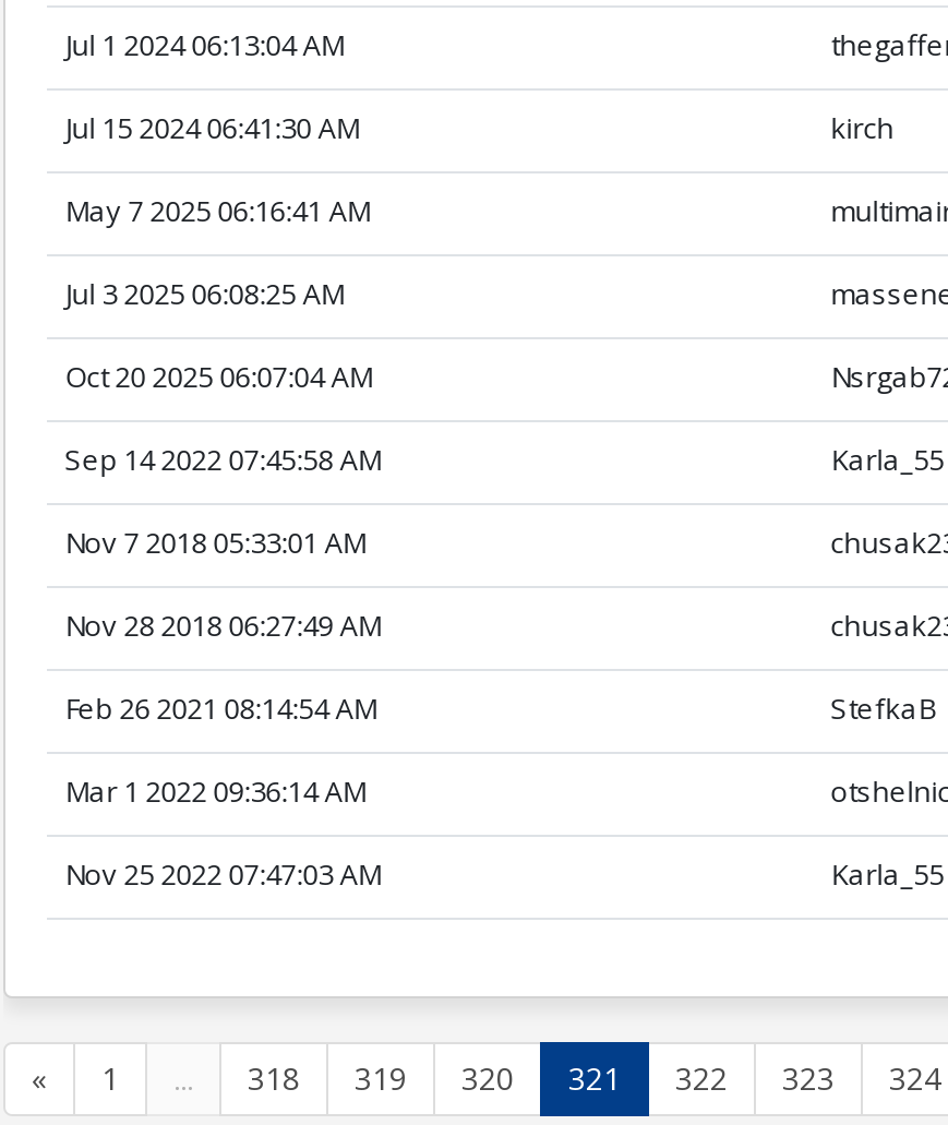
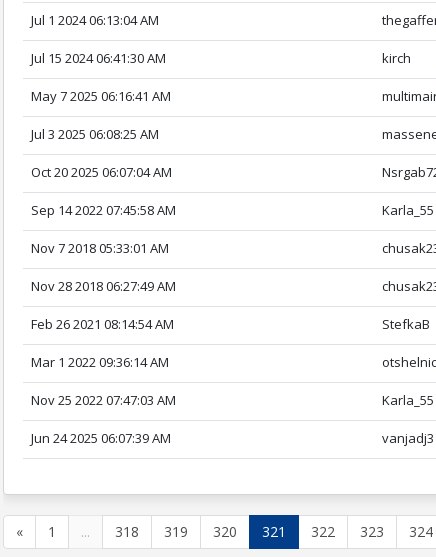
+ Jun 24 2025 06:07:39 AM
+ vanjadj3
